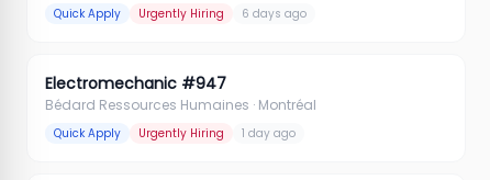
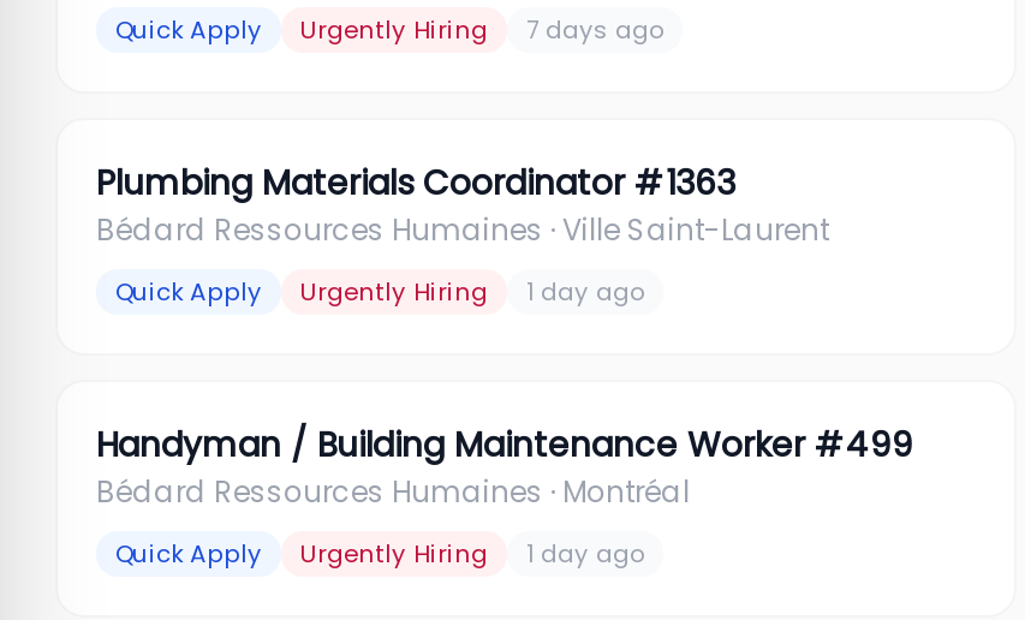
- 6 days ago
- Electromechanic #947
+ 7 days ago
+ Plumbing Materials Coordinator #1363
+ Bédard Ressources Humaines · Ville Saint-Laurent
+ Quick Apply
+ Urgently Hiring
+ 1 day ago
+ Handyman / Building Maintenance Worker #499
